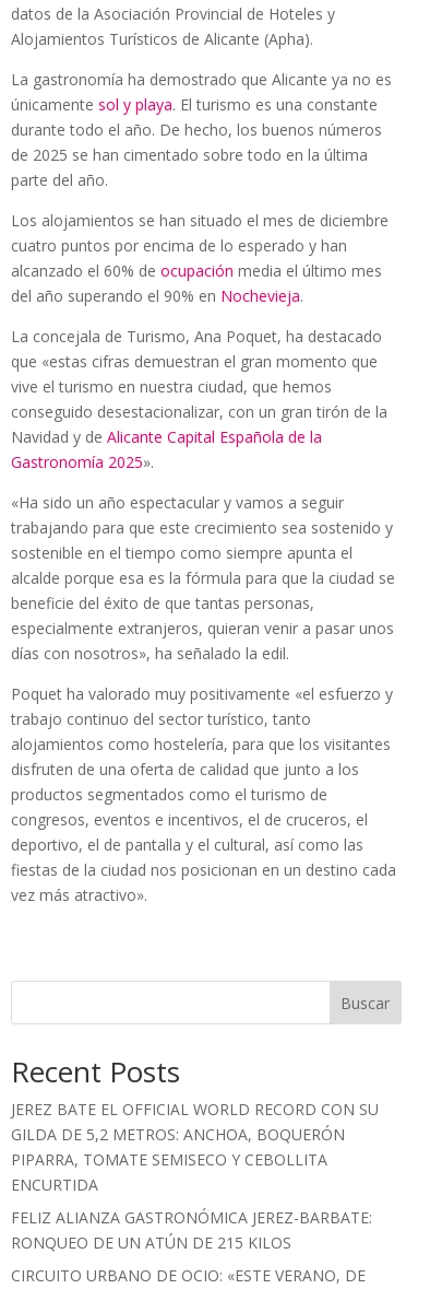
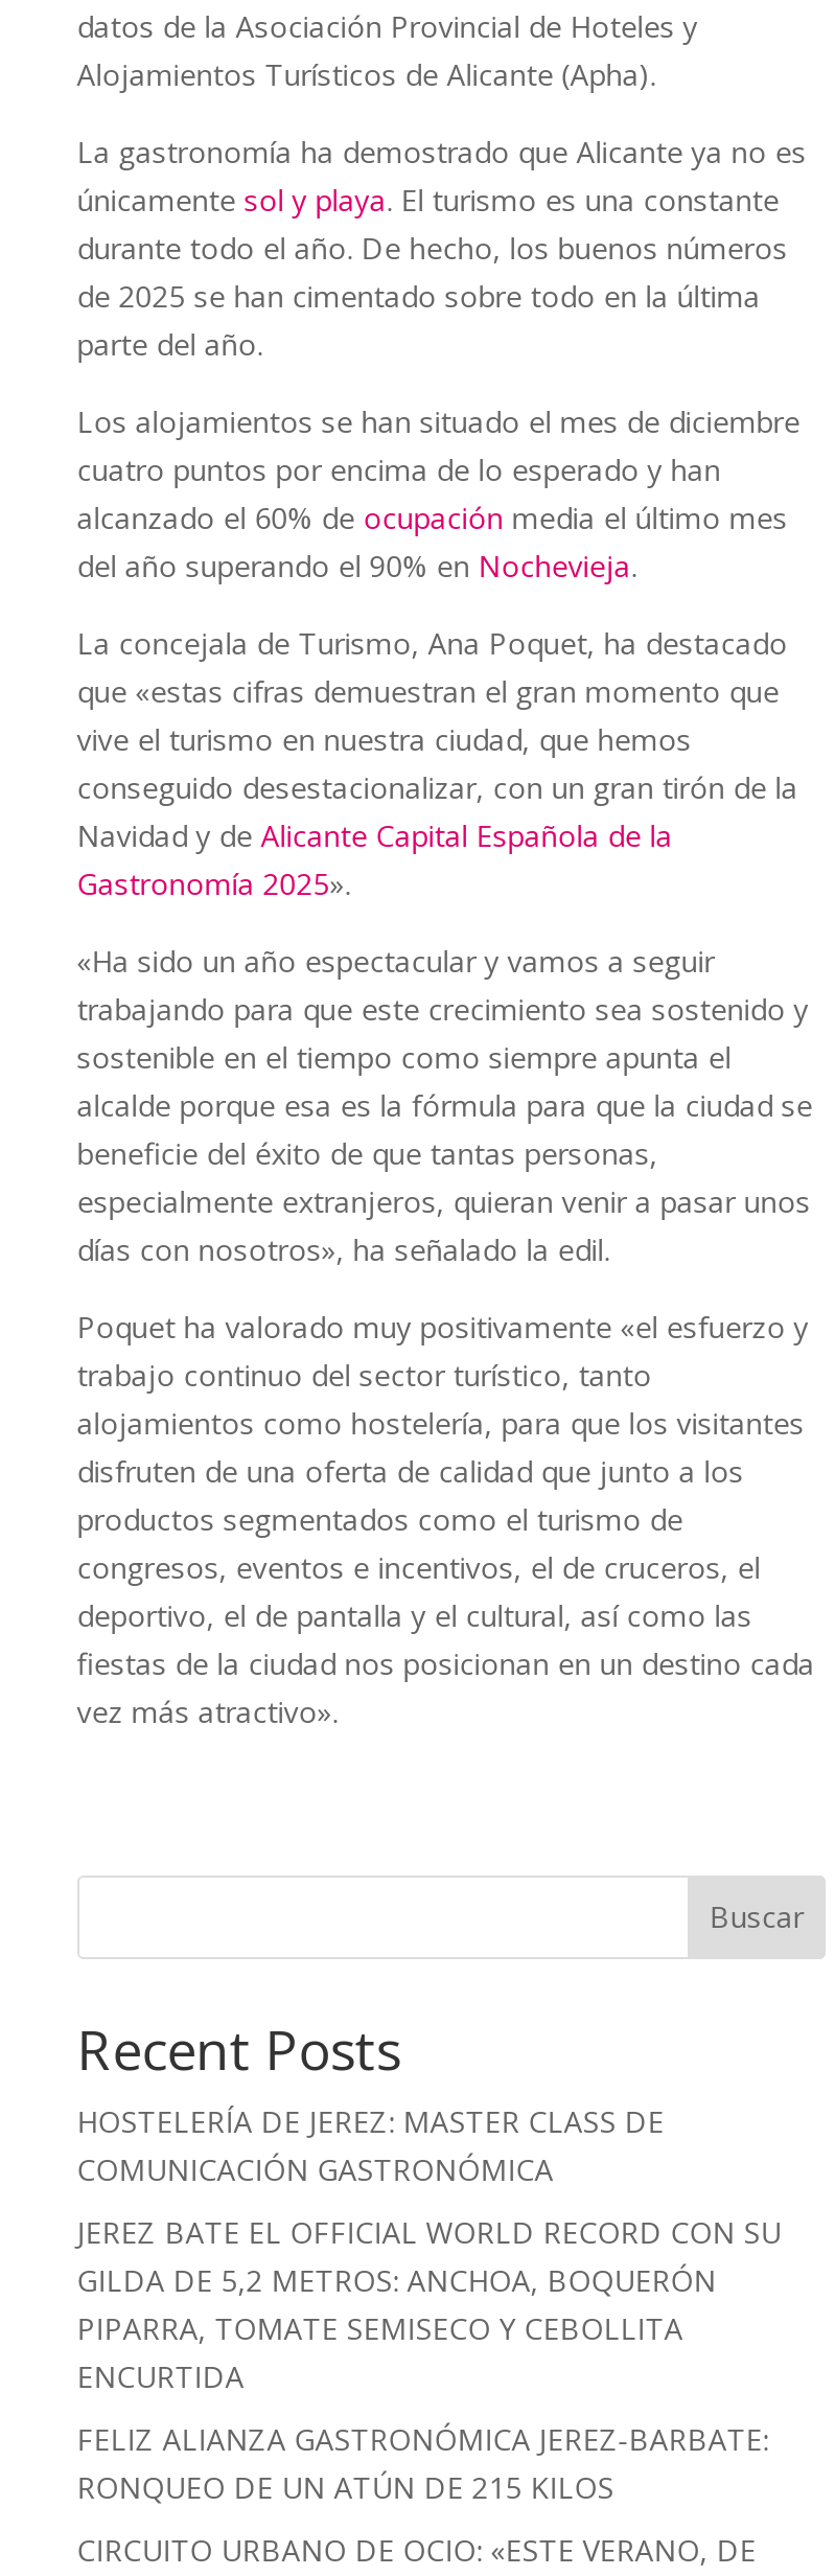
+ HOSTELERÍA DE JEREZ: MASTER CLASS DE
+ COMUNICACIÓN GASTRONÓMICA
